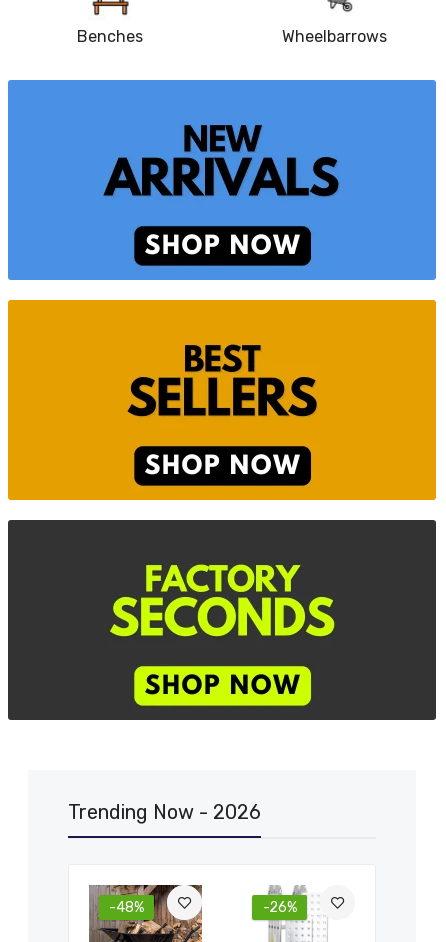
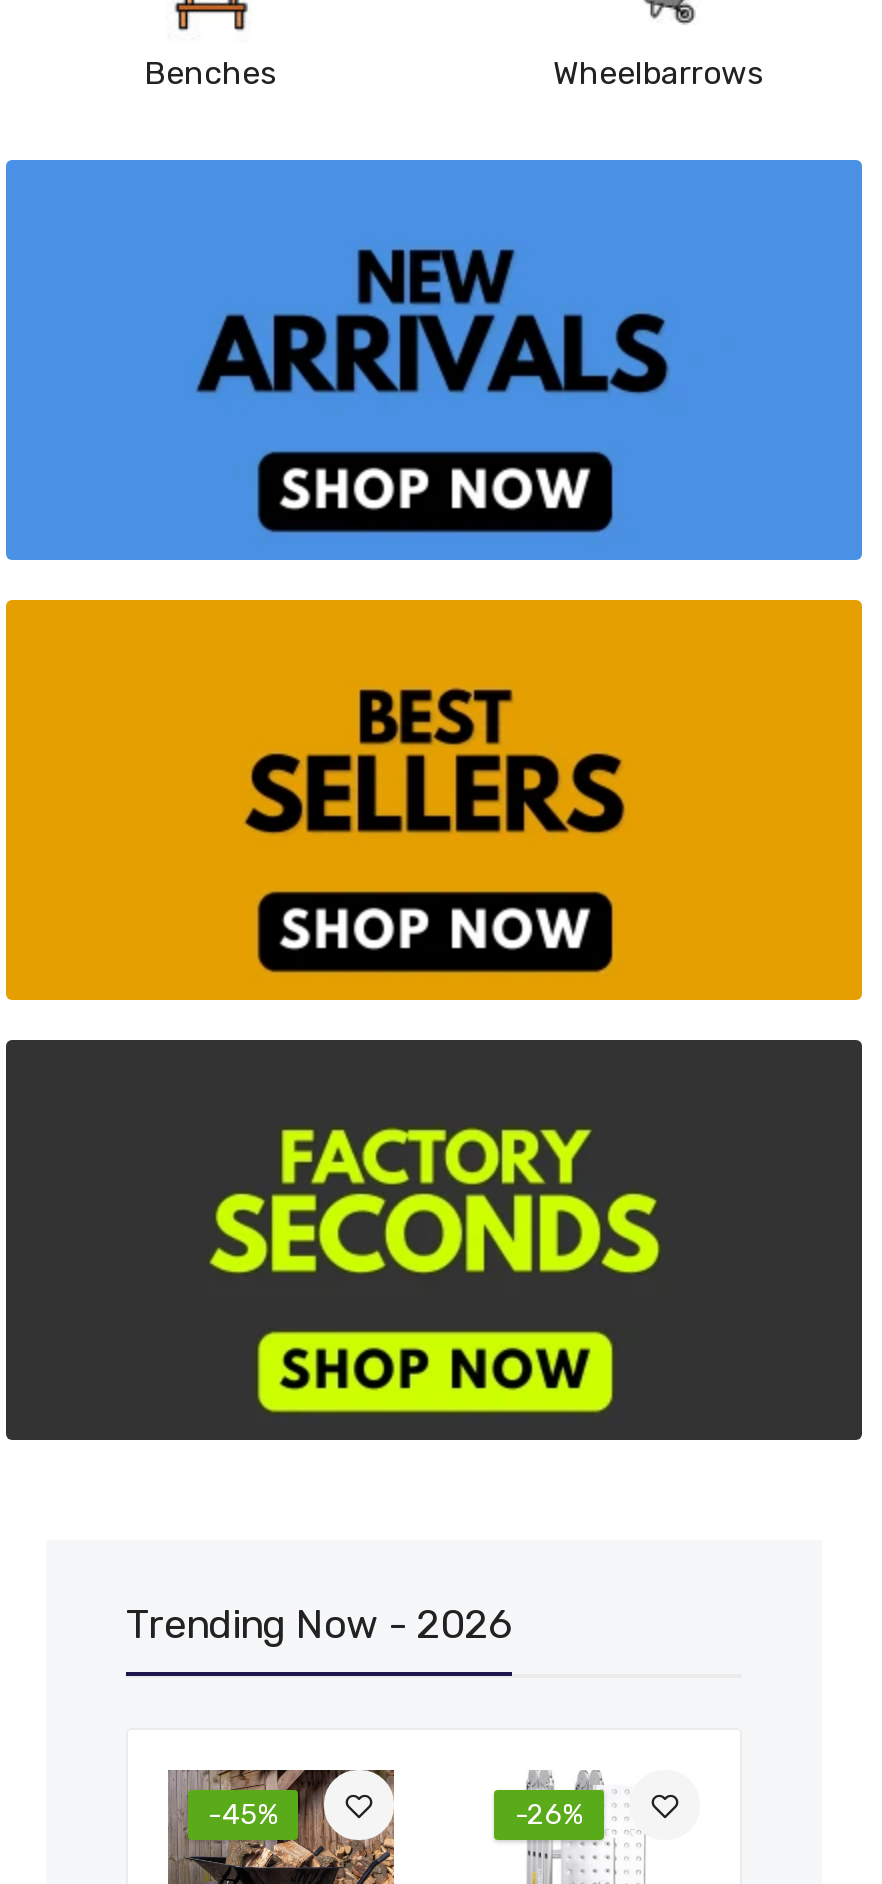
- -48%
+ -45%
